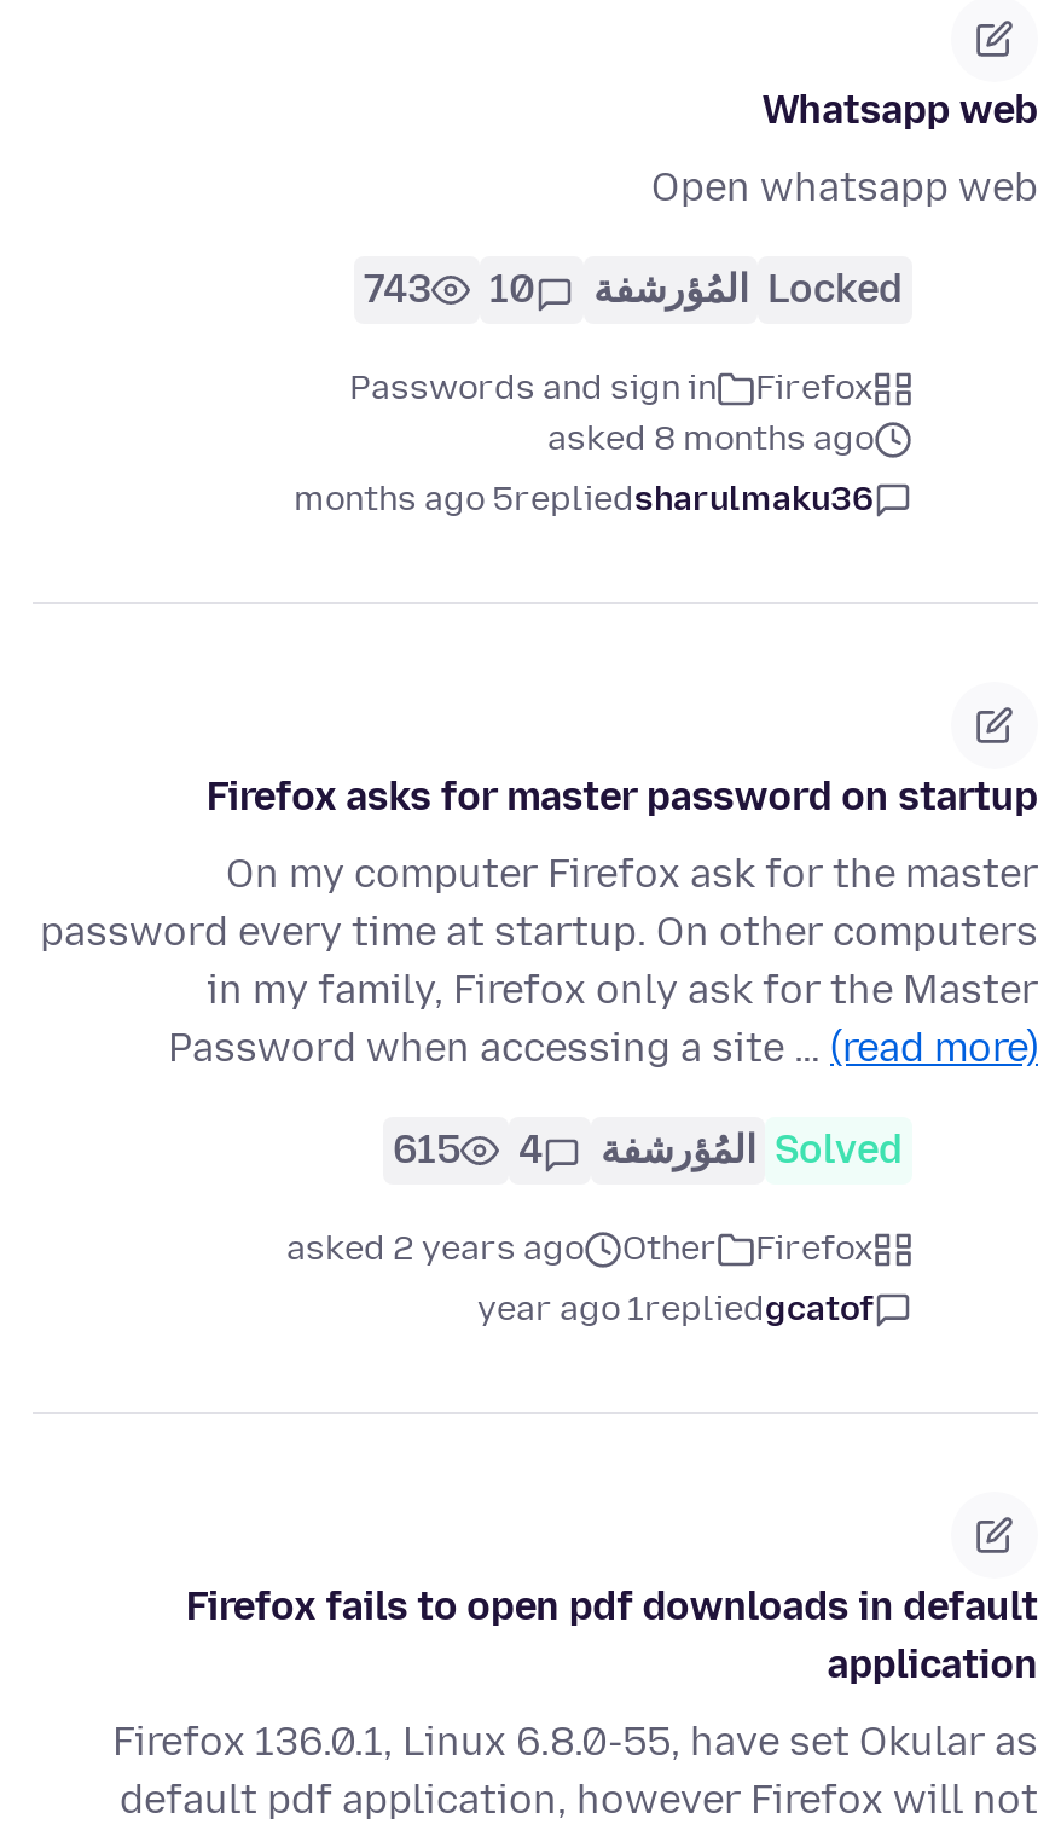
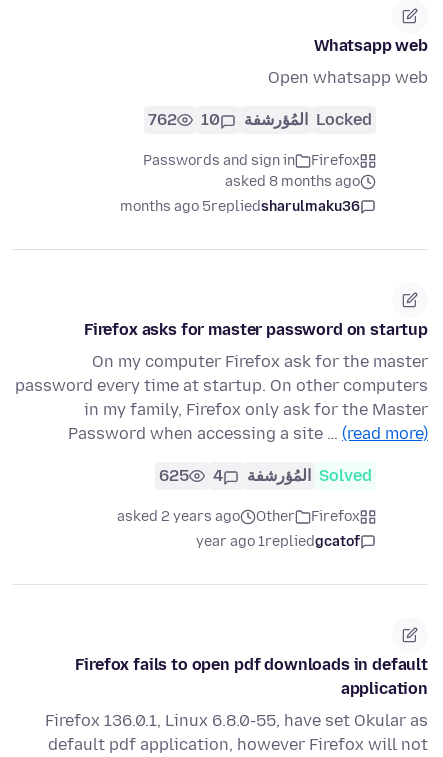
- Locked المُؤرشفة 10 743
+ Locked المُؤرشفة 10 762

- Solved المُؤرشفة 4 615
+ Solved المُؤرشفة 4 625
